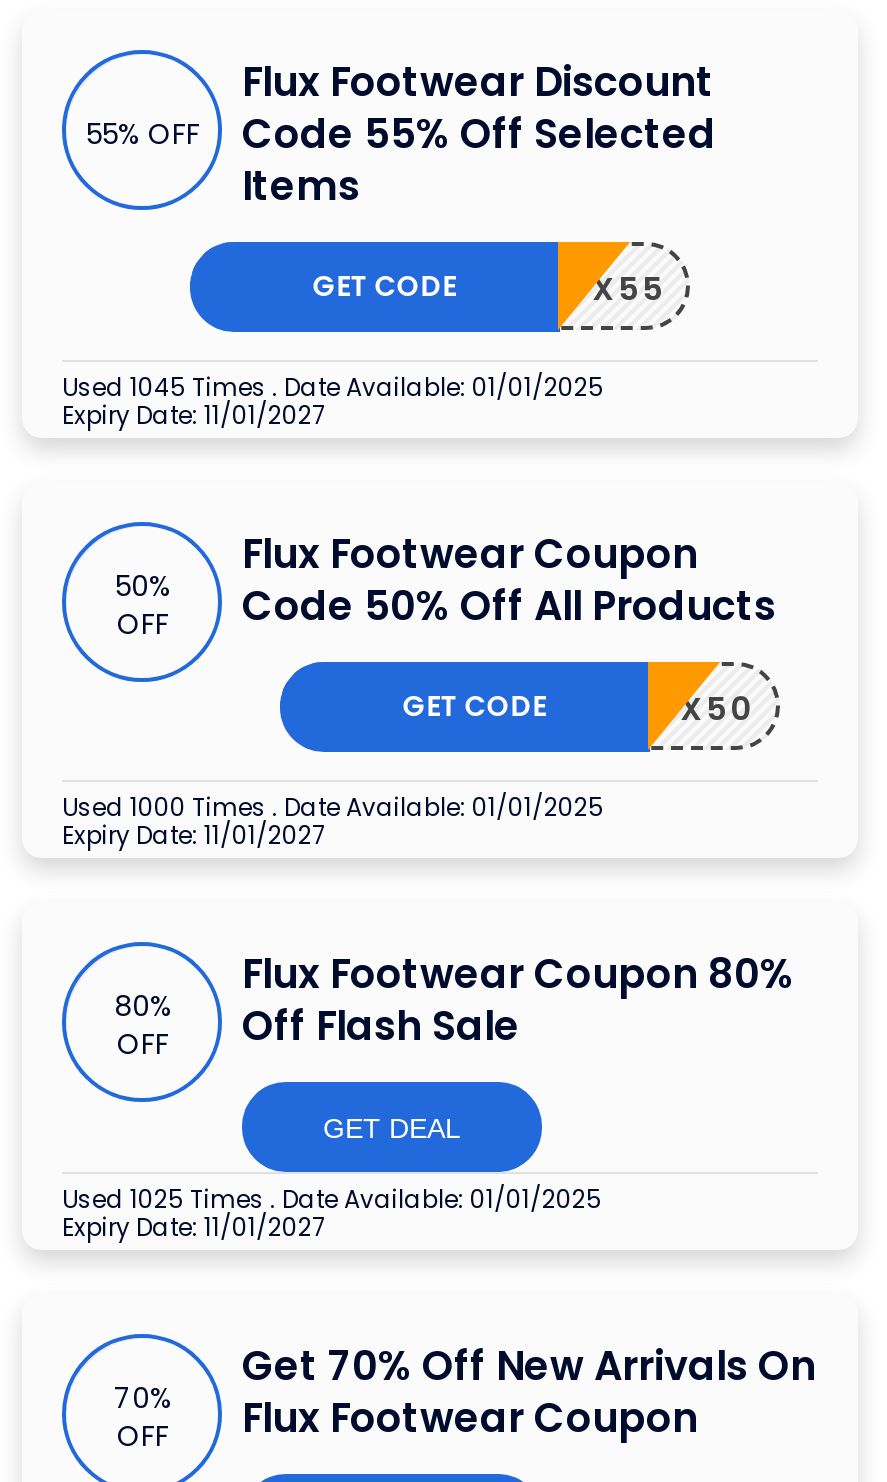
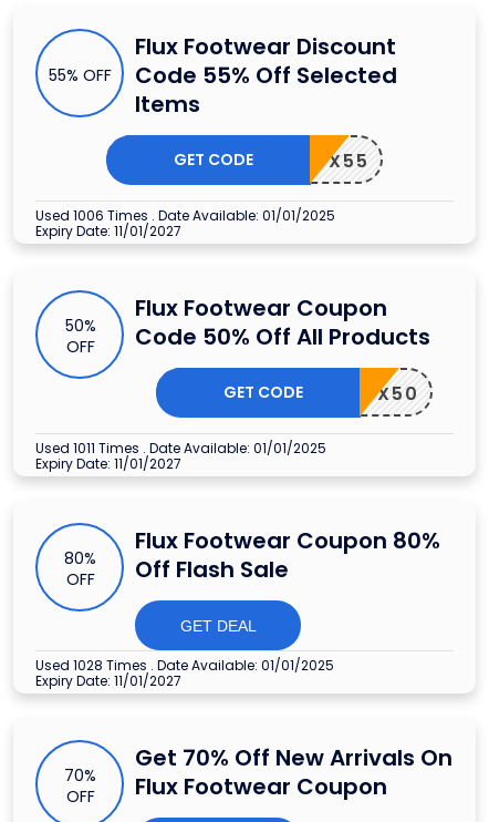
- Used 1045 Times. Date Available: 01/01/2025
+ Used 1006 Times. Date Available: 01/01/2025

- Used 1000 Times. Date Available: 01/01/2025
+ Used 1011 Times. Date Available: 01/01/2025

- Used 1025 Times. Date Available: 01/01/2025
+ Used 1028 Times. Date Available: 01/01/2025
